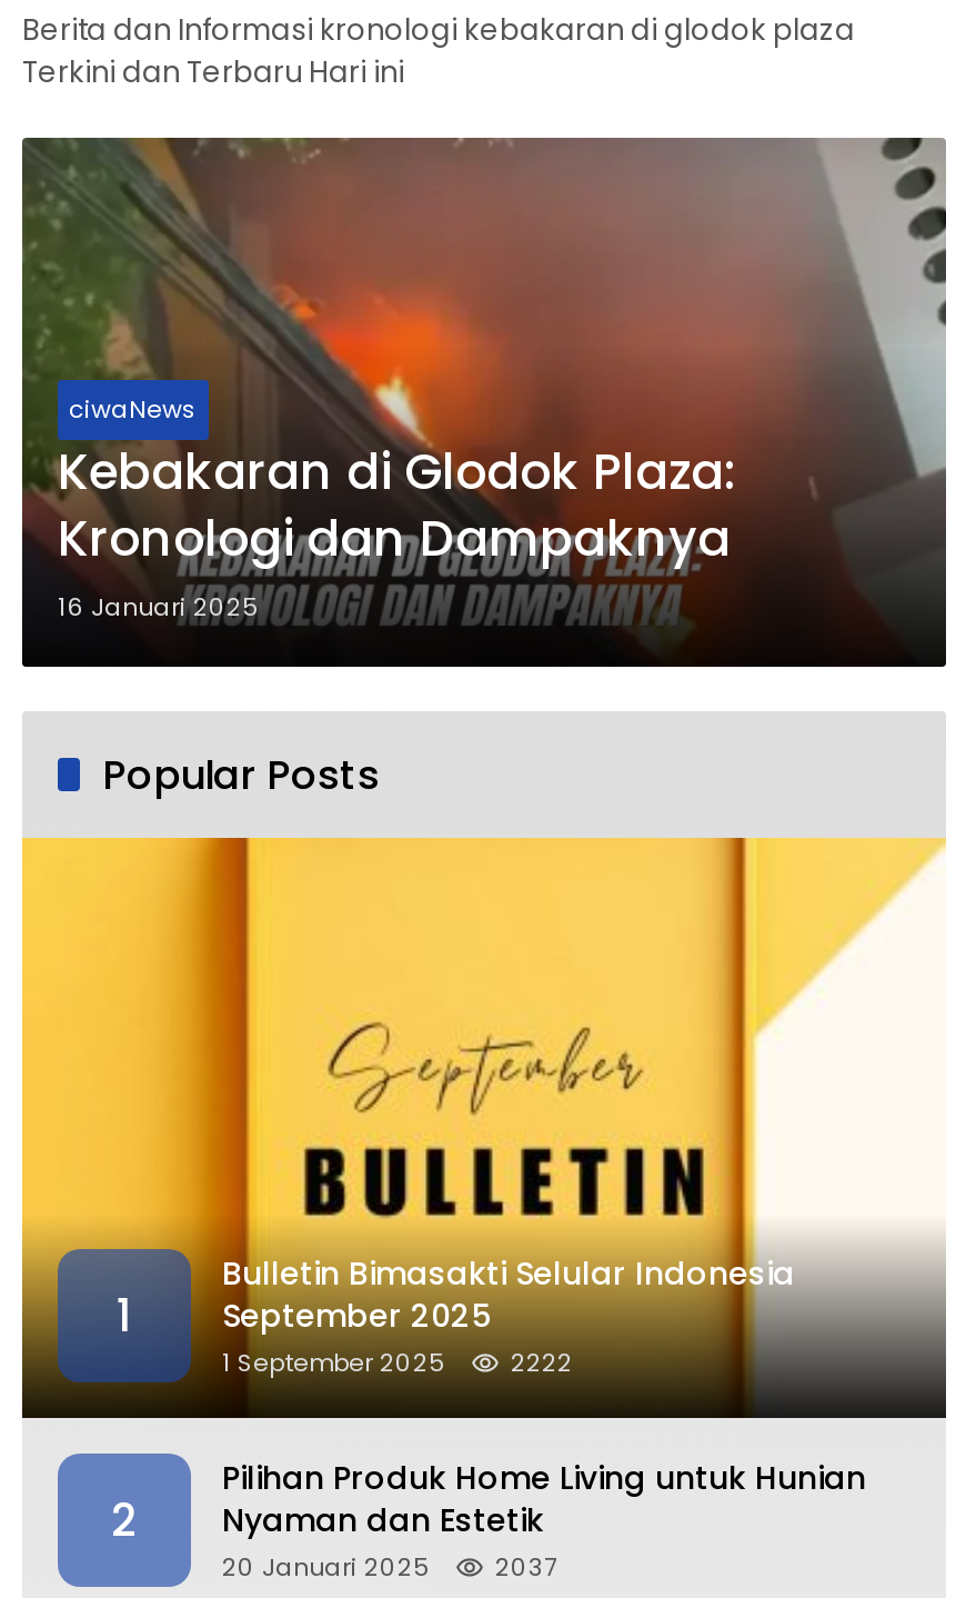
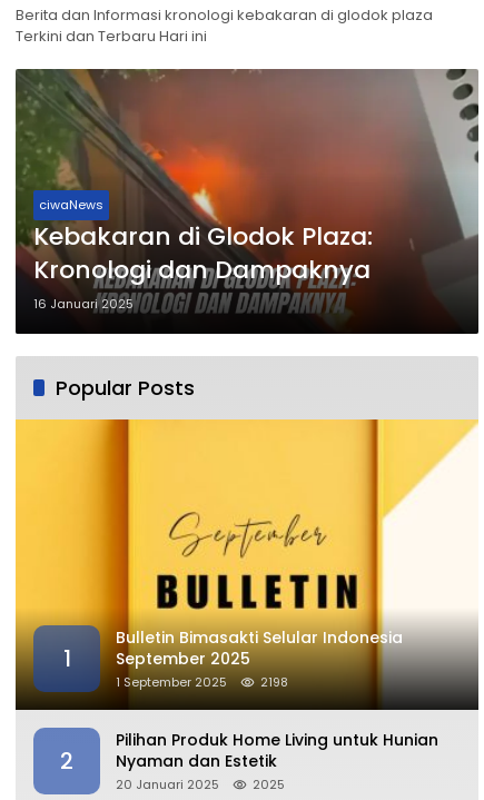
- 1 September 2025 2222
+ 1 September 2025 2198

- 20 Januari 2025 2037
+ 20 Januari 2025 2025
